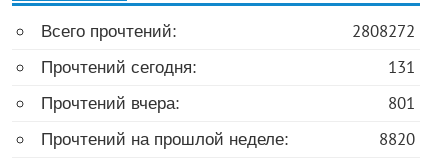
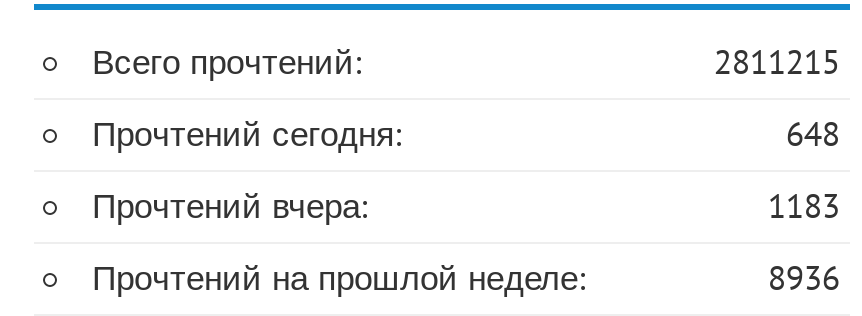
- 2808272
+ 2811215

- 131
+ 648

- 801
+ 1183

- 8820
+ 8936
